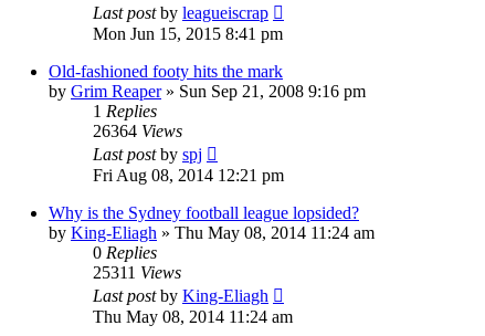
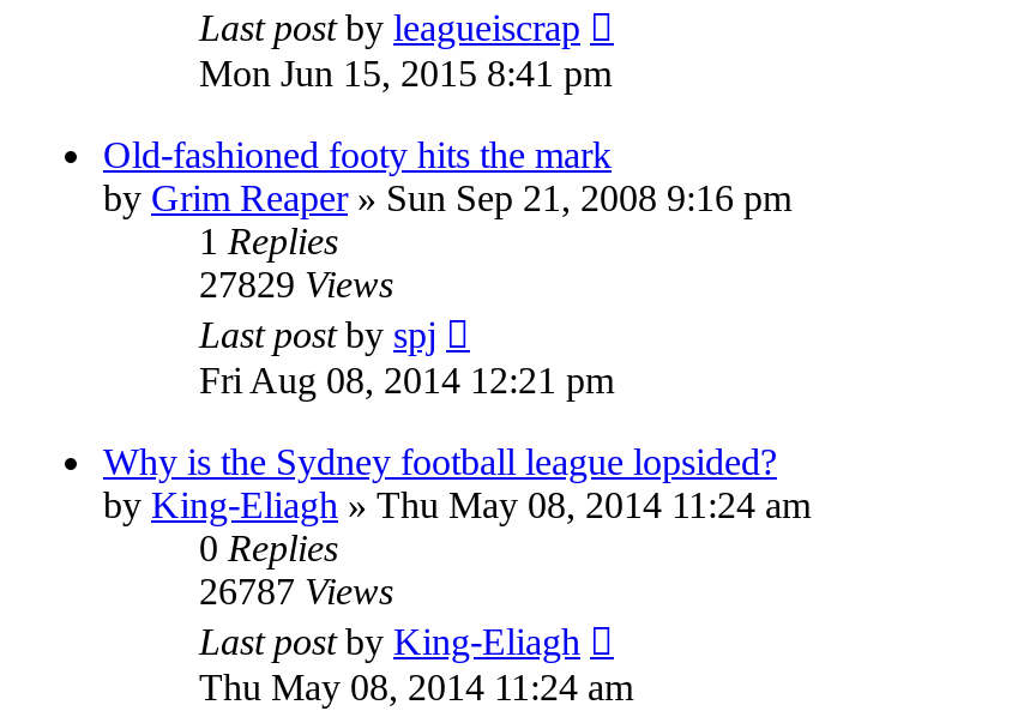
- 26364 Views
+ 27829 Views

- 25311 Views
+ 26787 Views
